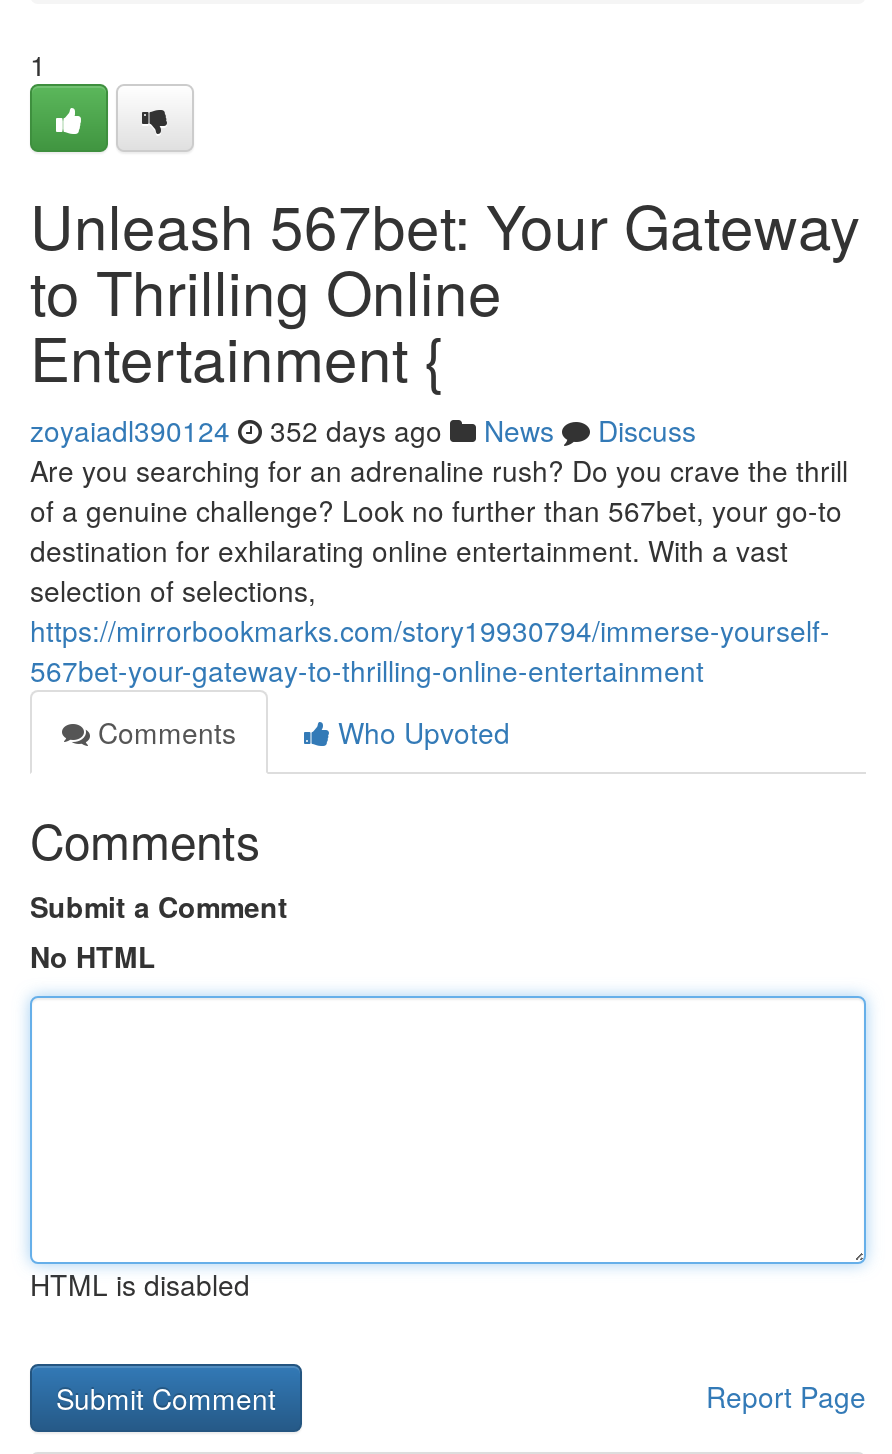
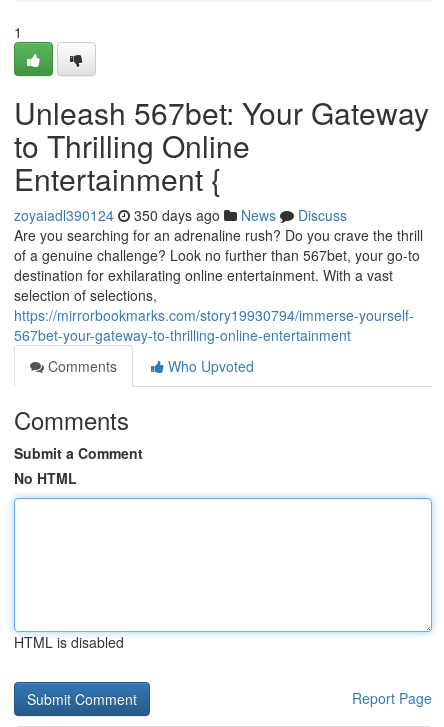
- zoyaiadl390124 352 days ago News Discuss
+ zoyaiadl390124 350 days ago News Discuss
